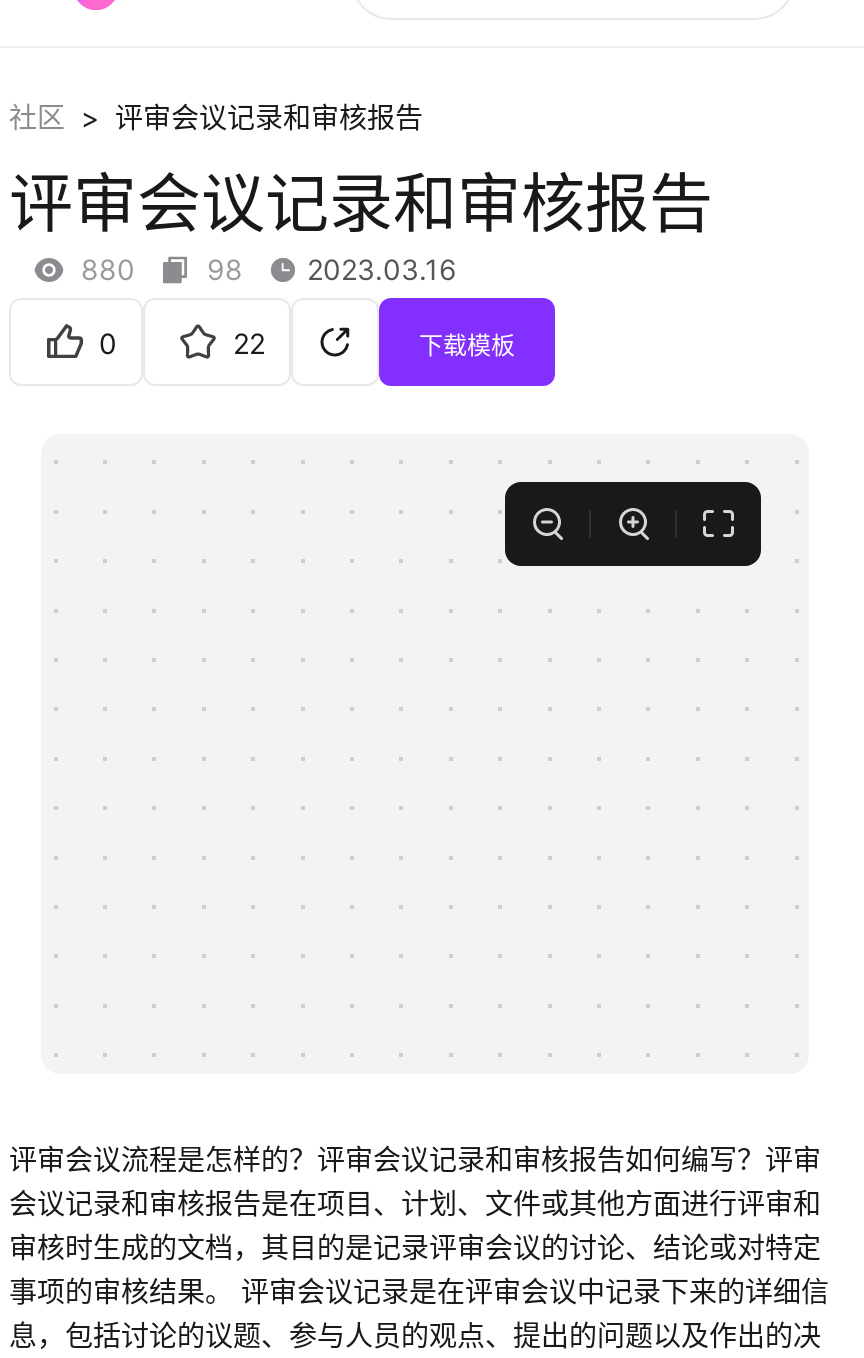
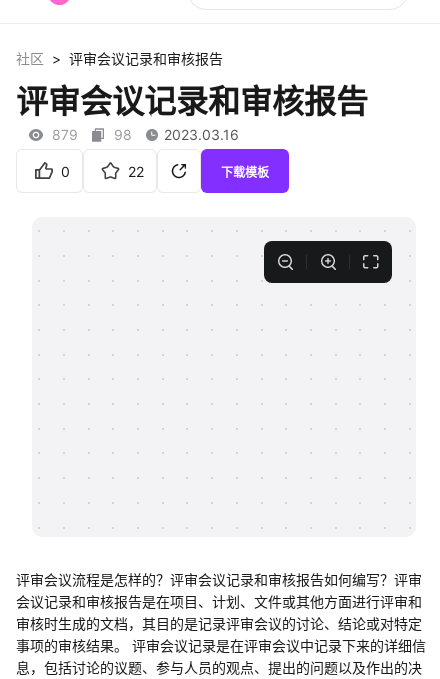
- 880
+ 879
